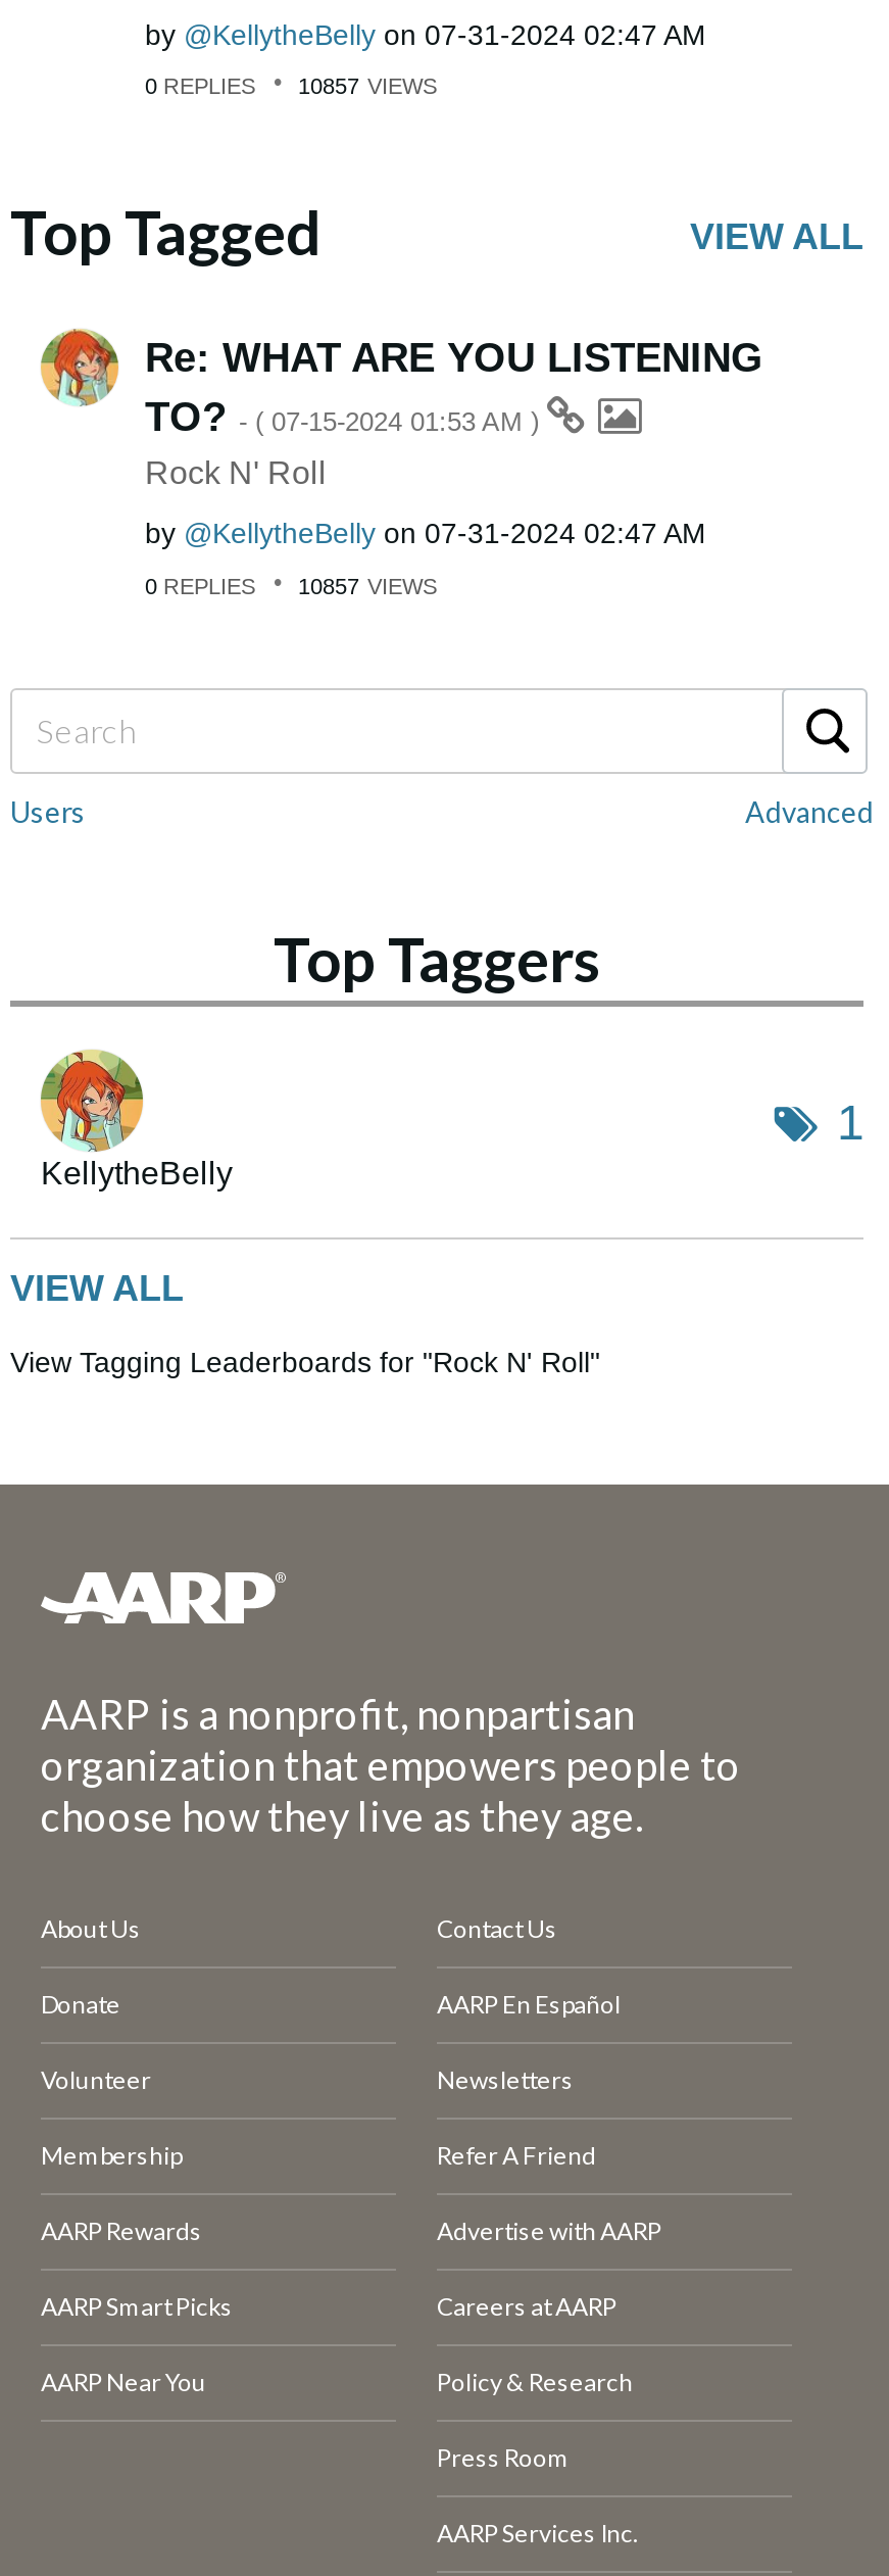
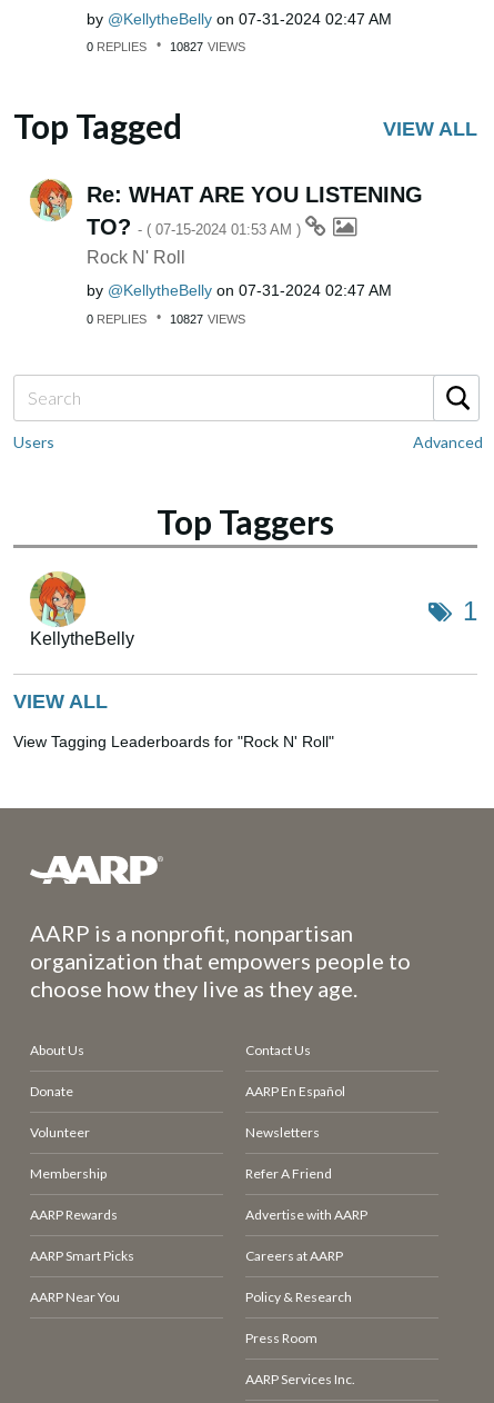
- 0 REPLIES 10857 VIEWS
+ 0 REPLIES 10827 VIEWS

- 0 REPLIES 10857 VIEWS
+ 0 REPLIES 10827 VIEWS
